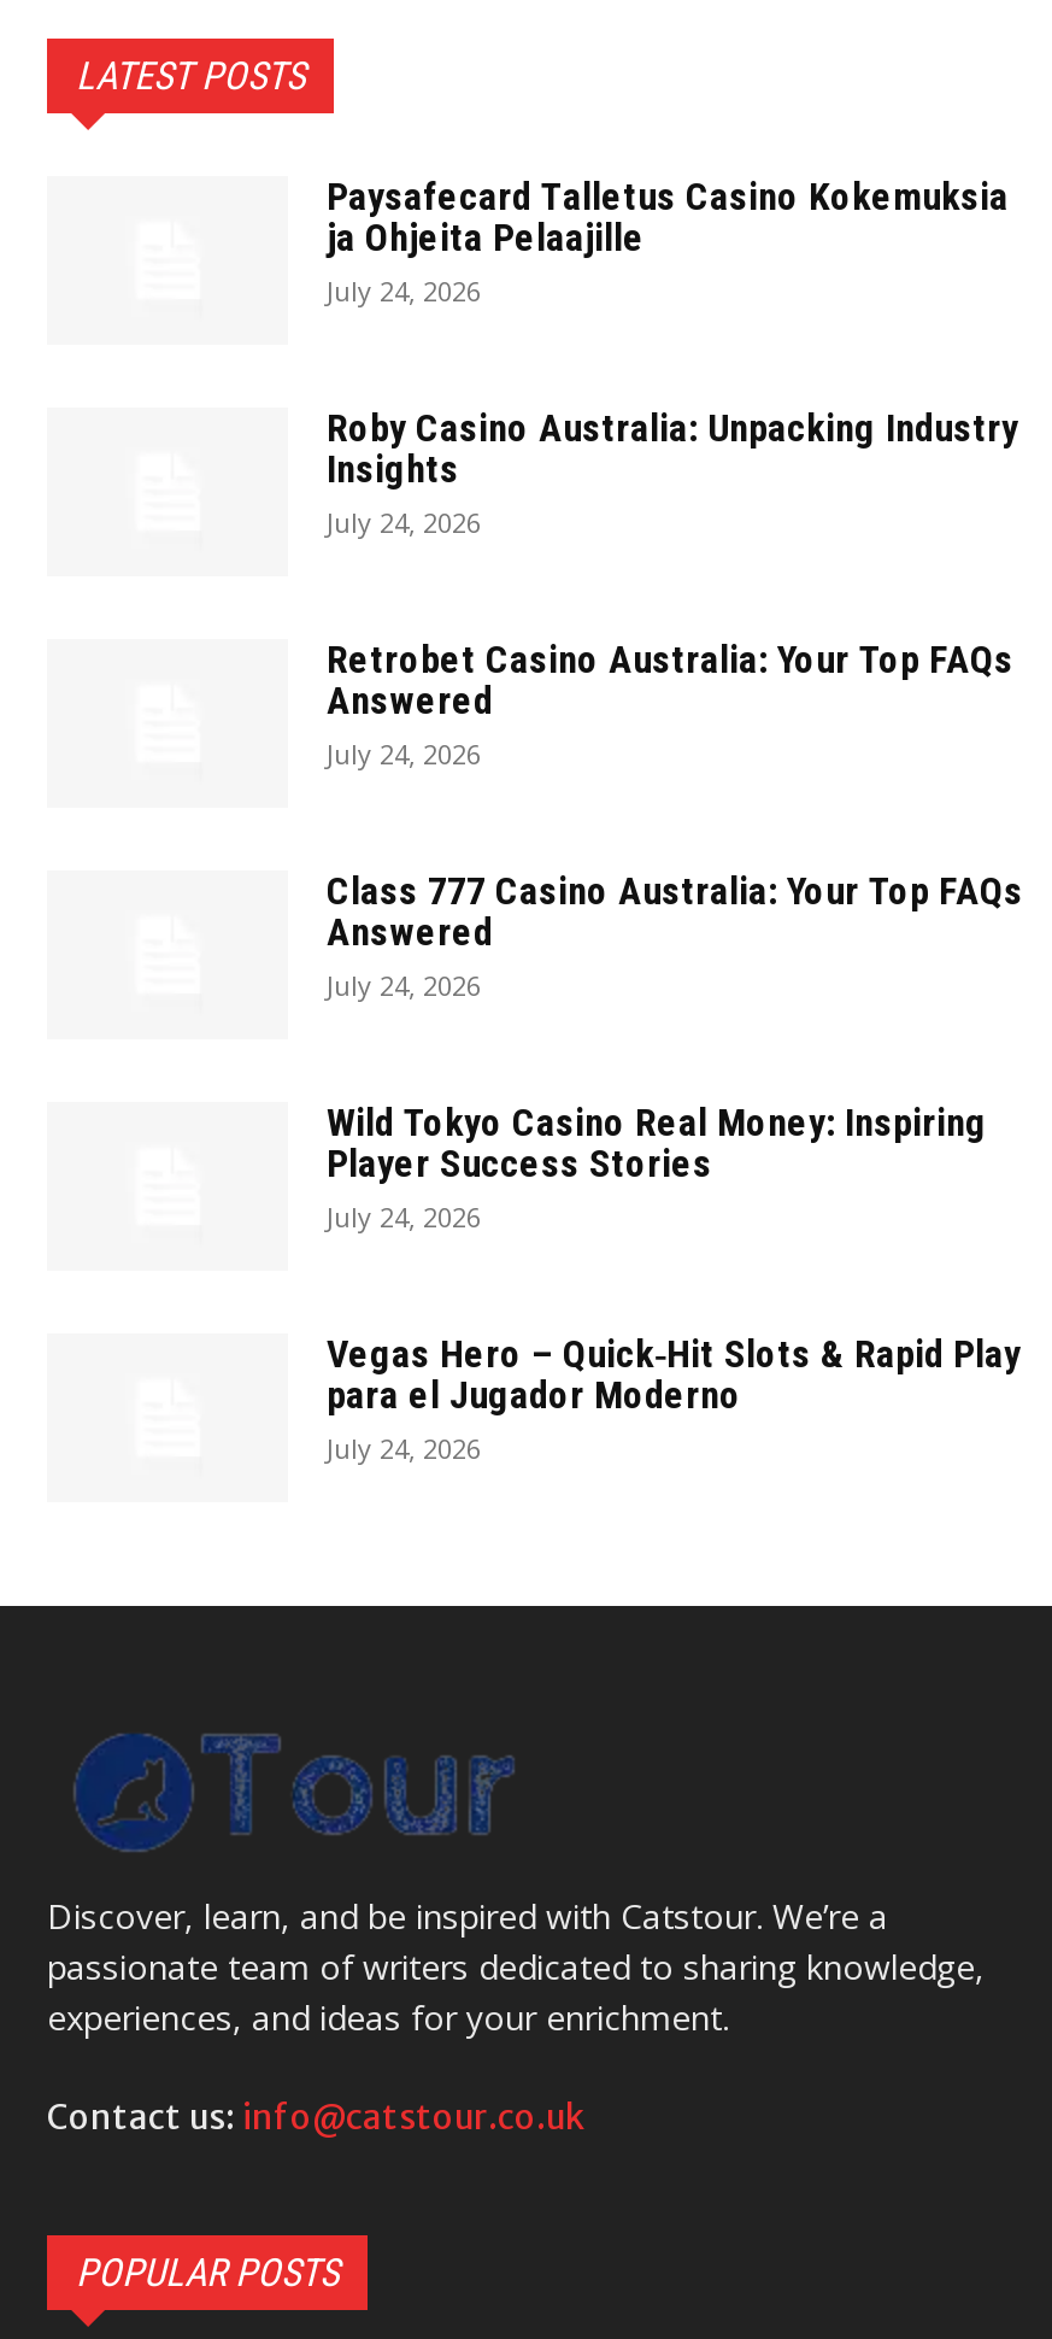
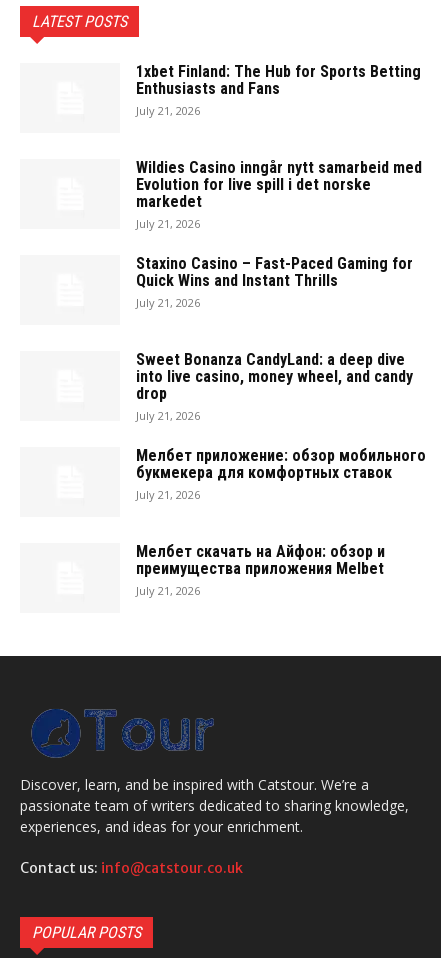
- Paysafecard Talletus Casino Kokemuksia
- ja Ohjeita Pelaajille
- July 24, 2026
+ 1xbet Finland: The Hub for Sports Betting
+ Enthusiasts and Fans
+ July 21, 2026

- Roby Casino Australia: Unpacking Industry
- Insights
- July 24, 2026
+ Wildies Casino inngår nytt samarbeid med
+ Evolution for live spill i det norske
+ markedet
+ July 21, 2026

- Retrobet Casino Australia: Your Top FAQs
- Answered
- July 24, 2026
+ Staxino Casino – Fast-Paced Gaming for
+ Quick Wins and Instant Thrills
+ July 21, 2026

- Class 777 Casino Australia: Your Top FAQs
- Answered
- July 24, 2026
+ Sweet Bonanza CandyLand: a deep dive
+ into live casino, money wheel, and candy
+ drop
+ July 21, 2026

- Wild Tokyo Casino Real Money: Inspiring
- Player Success Stories
- July 24, 2026
+ Мелбет приложение: обзор мобильного
+ букмекера для комфортных ставок
+ July 21, 2026

- Vegas Hero – Quick‑Hit Slots & Rapid Play
- para el Jugador Moderno
- July 24, 2026
+ Мелбет скачать на Айфон: обзор и
+ преимущества приложения Melbet
+ July 21, 2026
